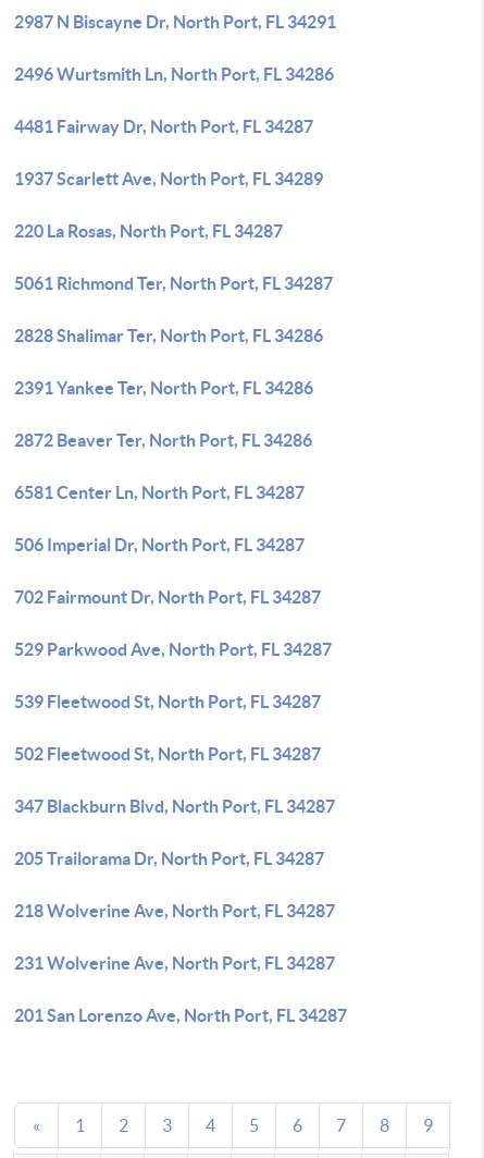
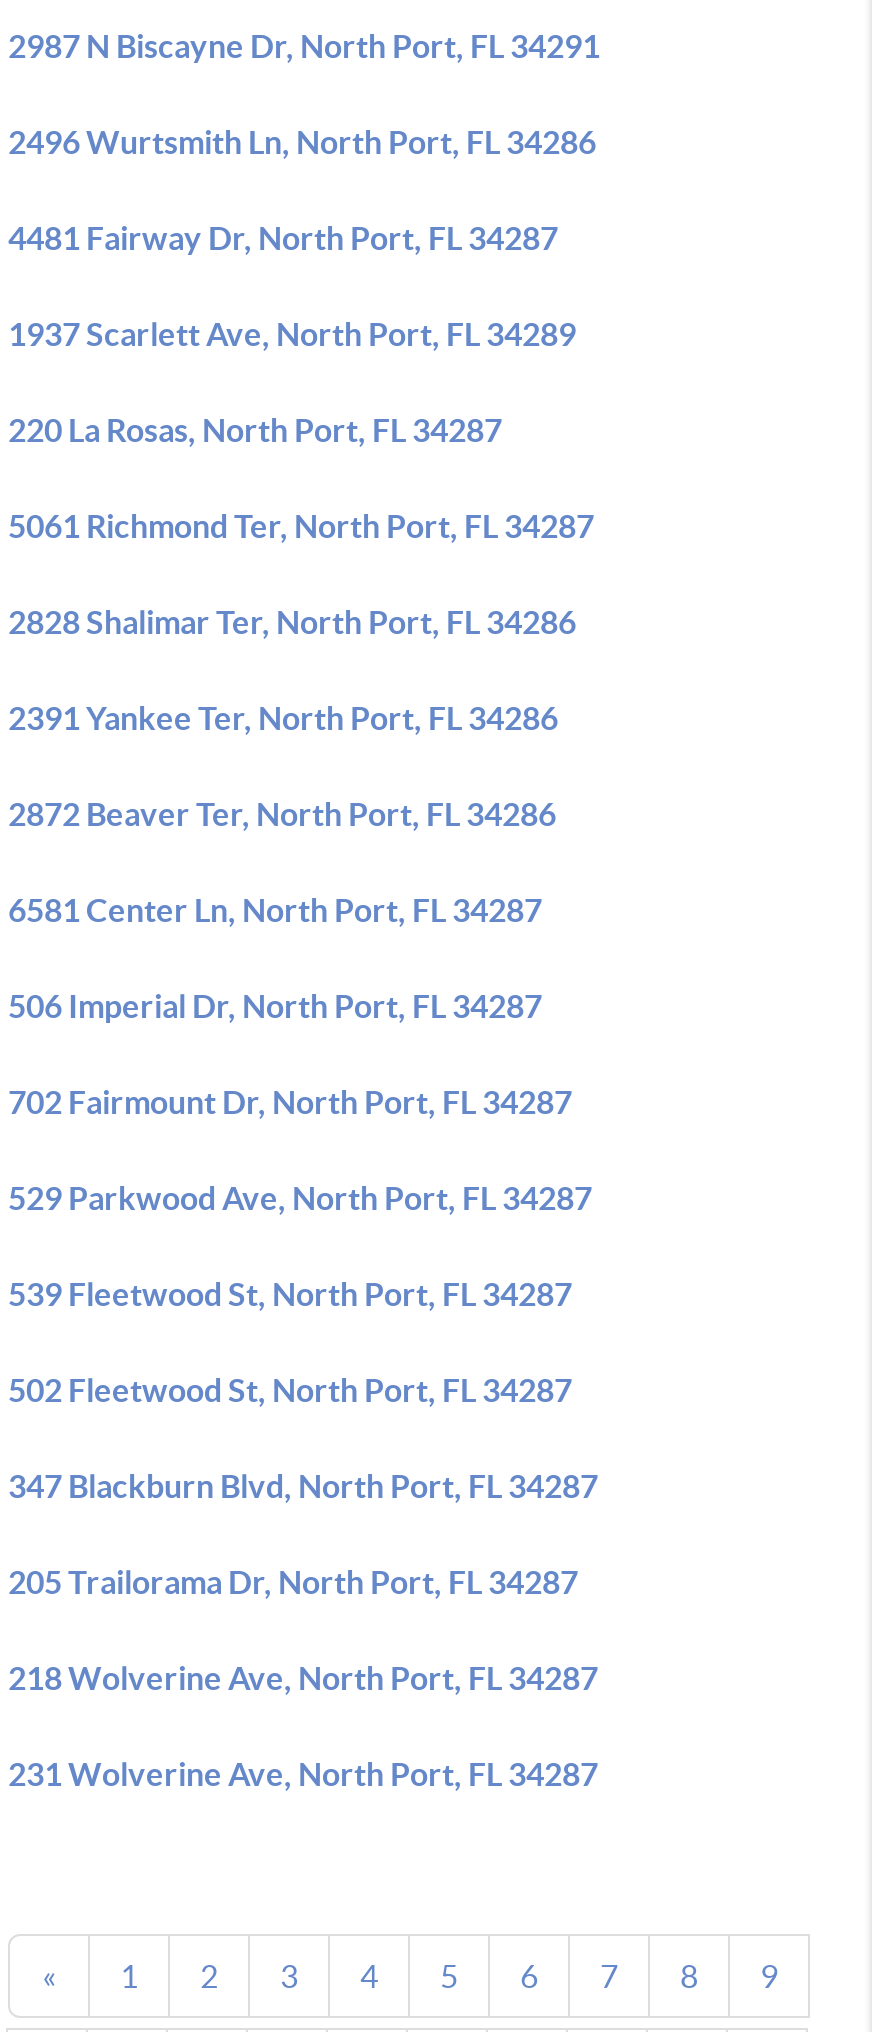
- 201 San Lorenzo Ave, North Port, FL 34287
